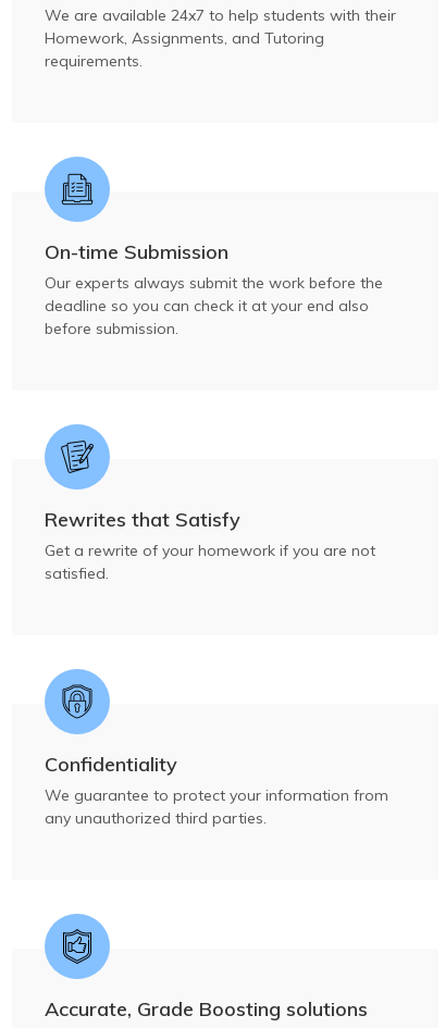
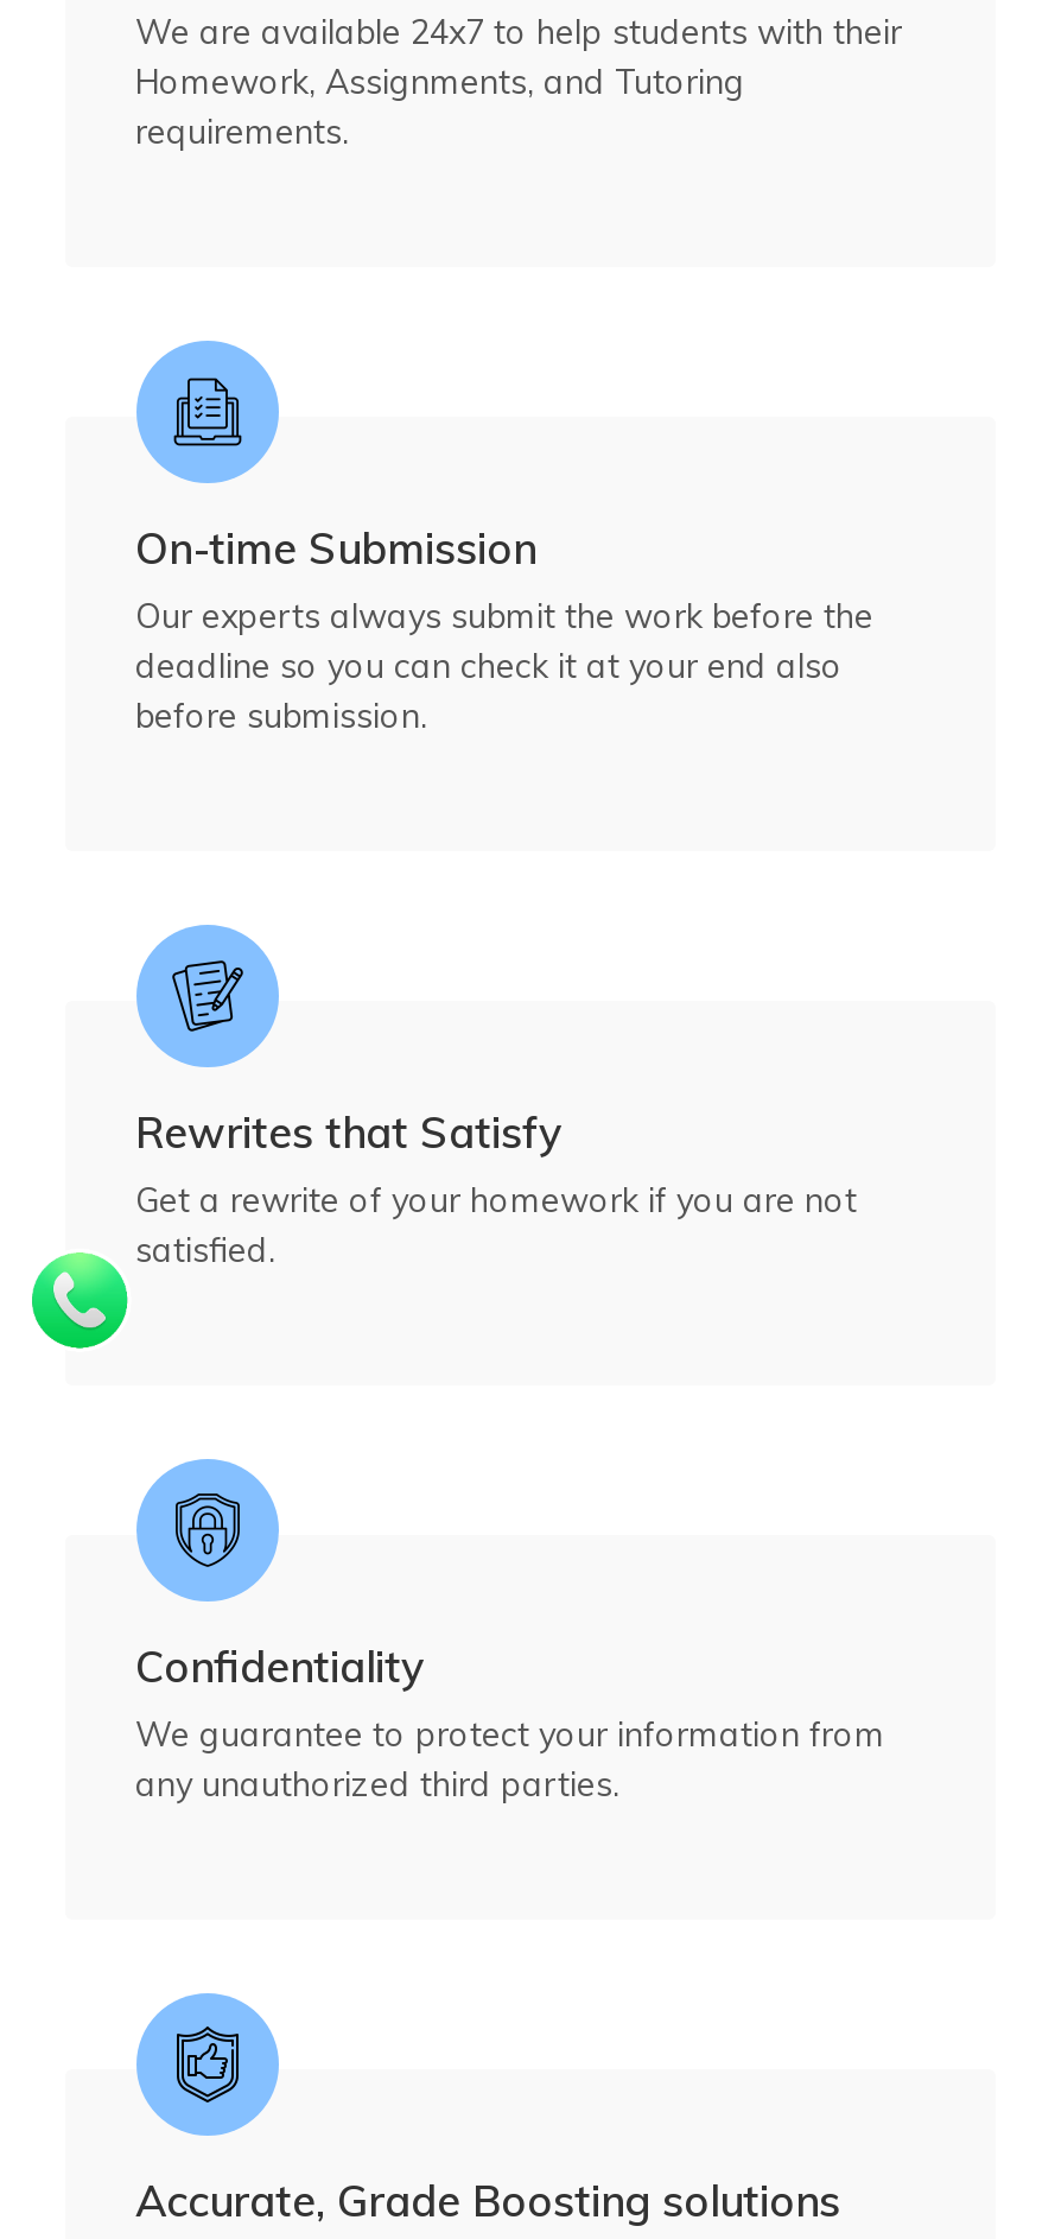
+ [image]
